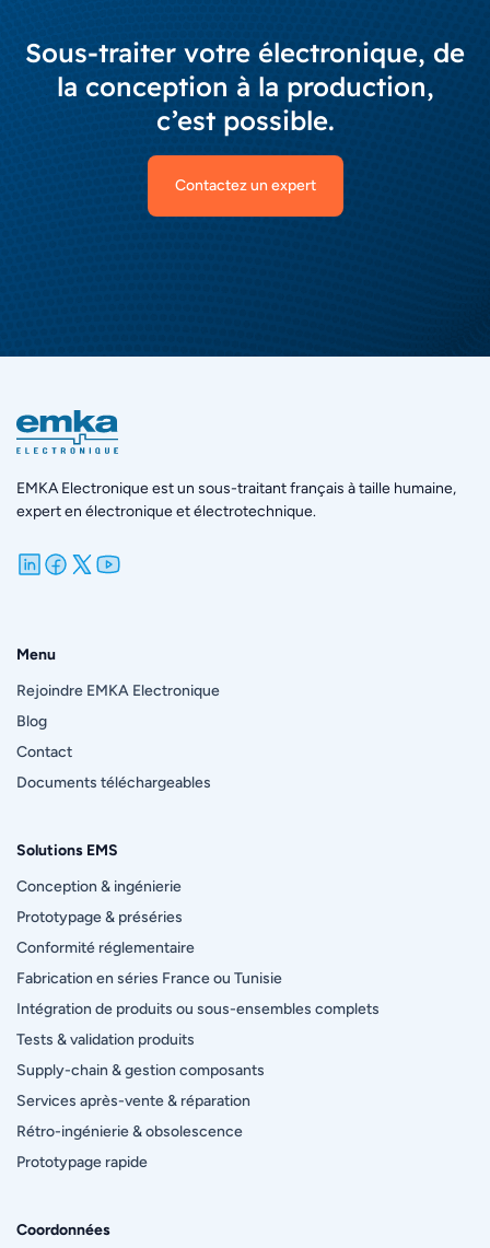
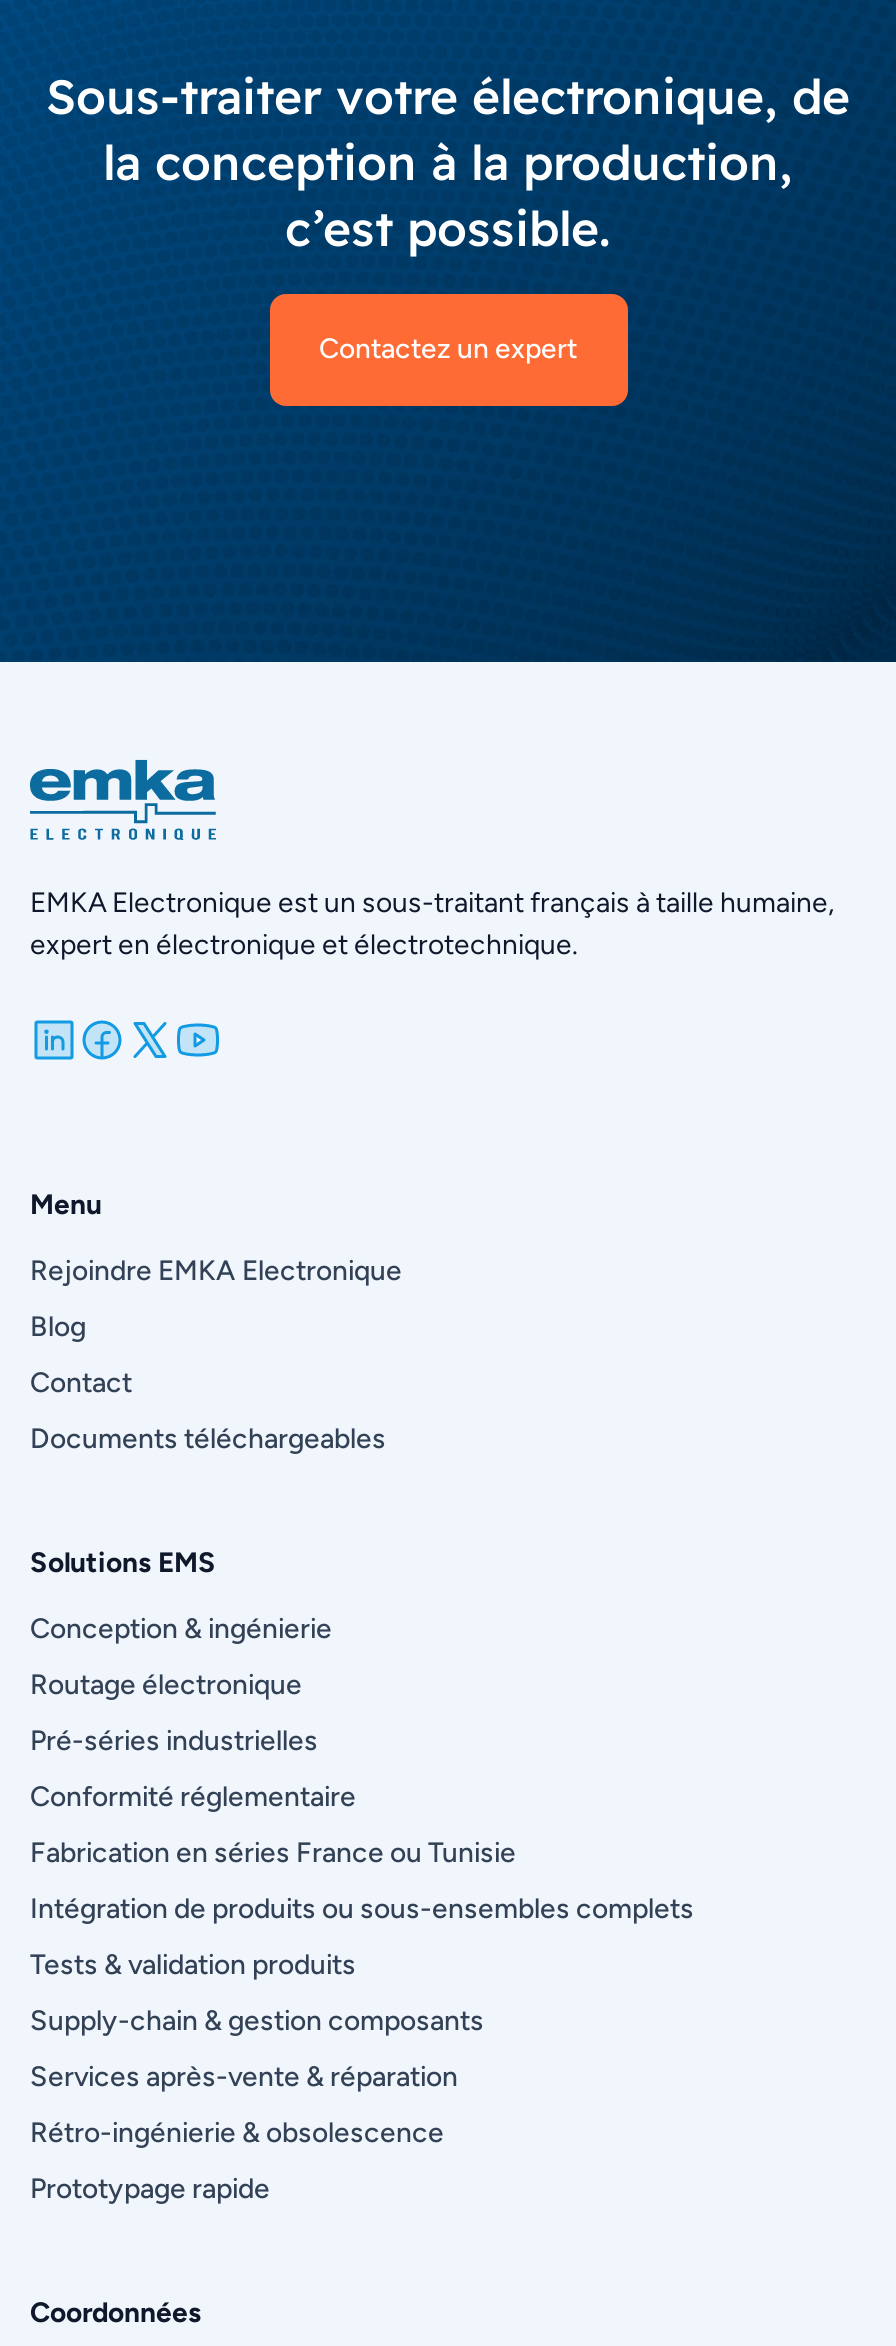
- Prototypage & préséries
+ Routage électronique
+ Pré-séries industrielles
